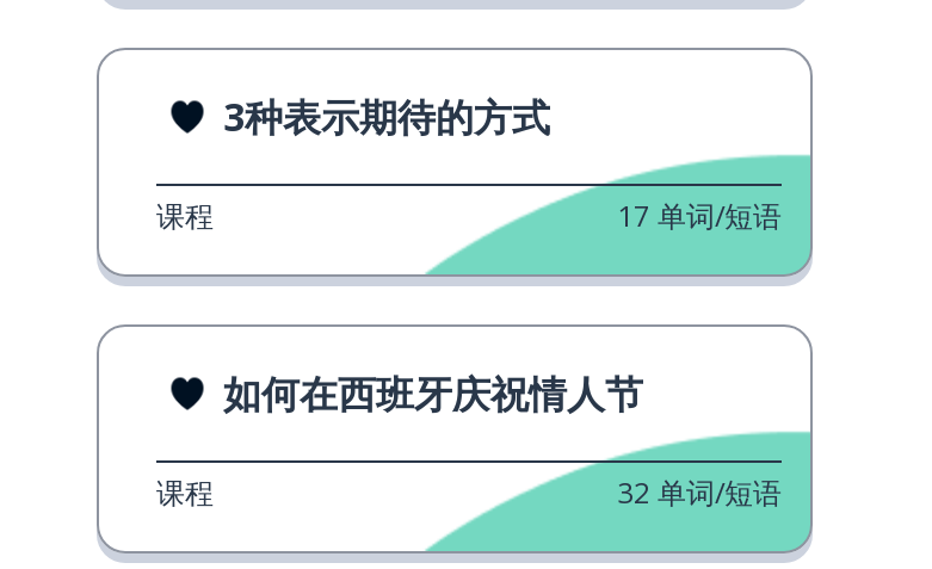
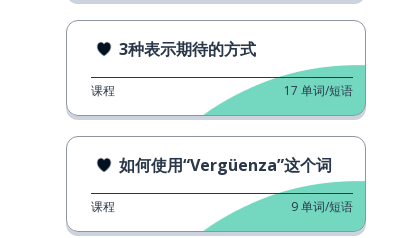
- 如何在西班牙庆祝情人节
+ 如何使用“Vergüenza”这个词

- 32 单词/短语
+ 9 单词/短语
